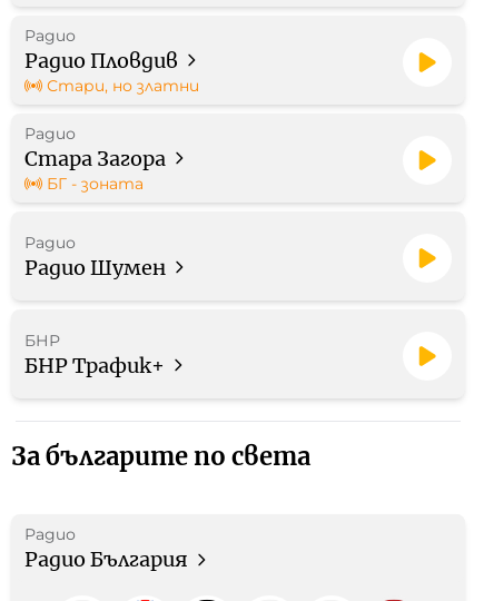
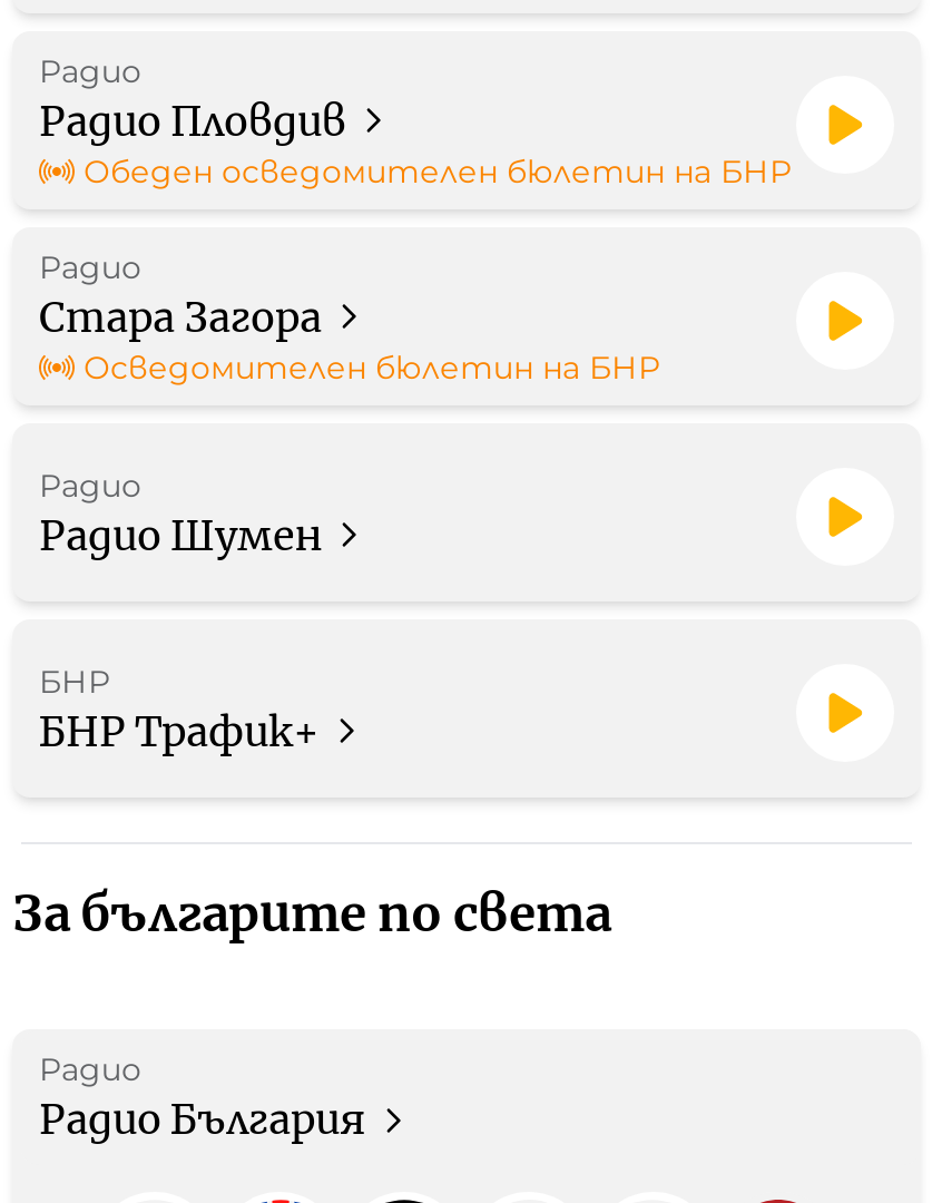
- Стари, но златни
+ Обеден осведомителен бюлетин на БНР

- БГ - зоната
+ Осведомителен бюлетин на БНР
